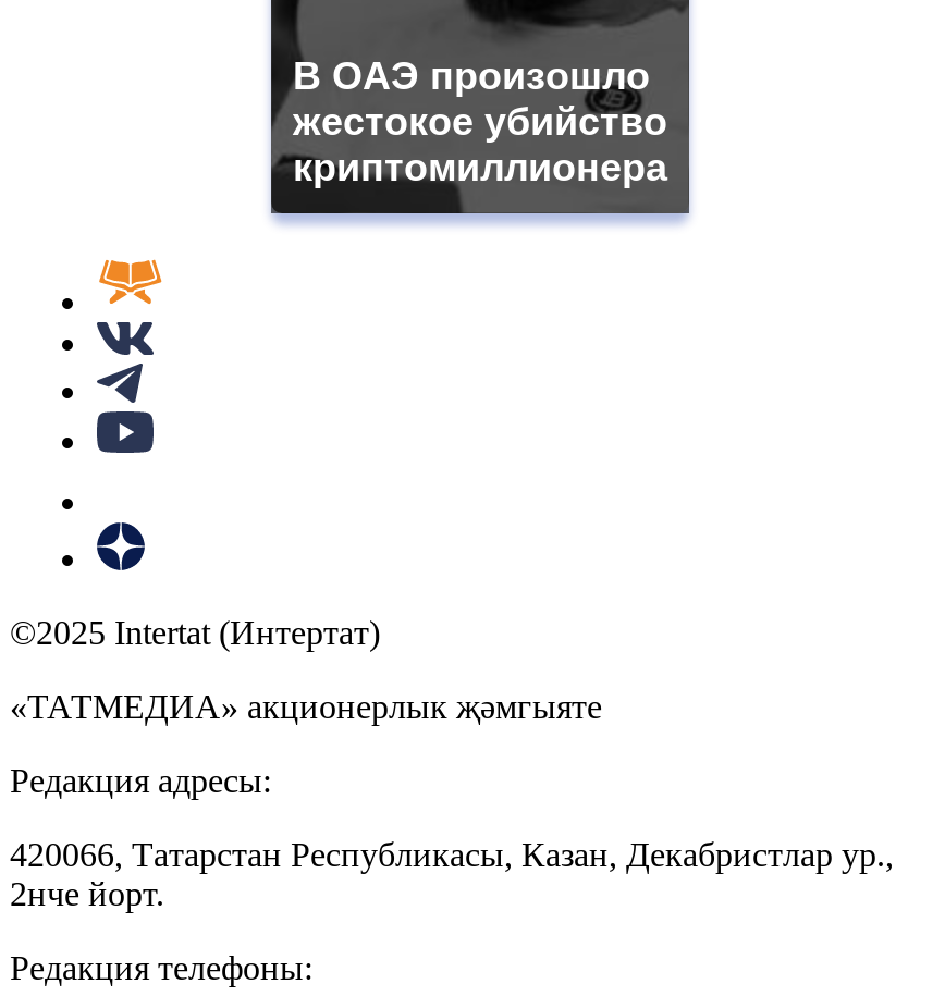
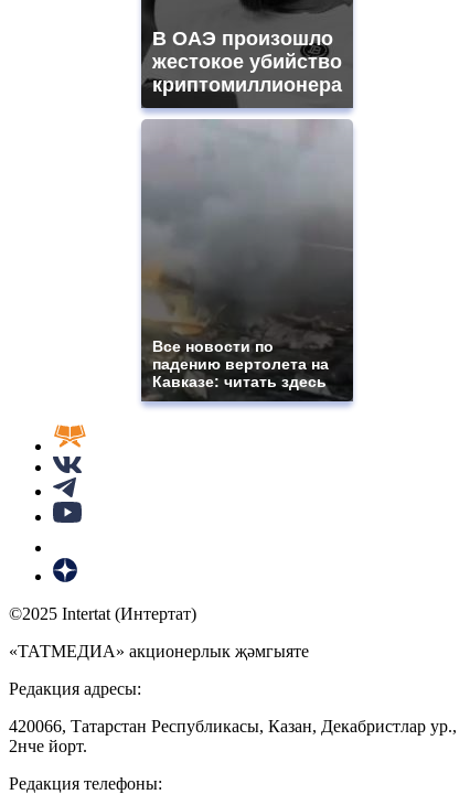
+ [image]
+ Все новости по
+ падению вертолета на
+ Кавказе: читать здесь
